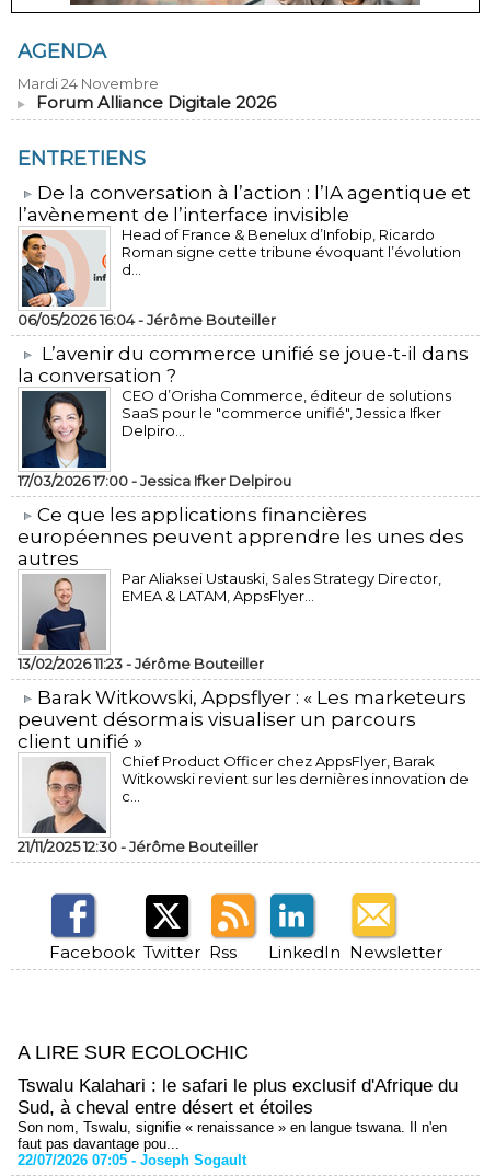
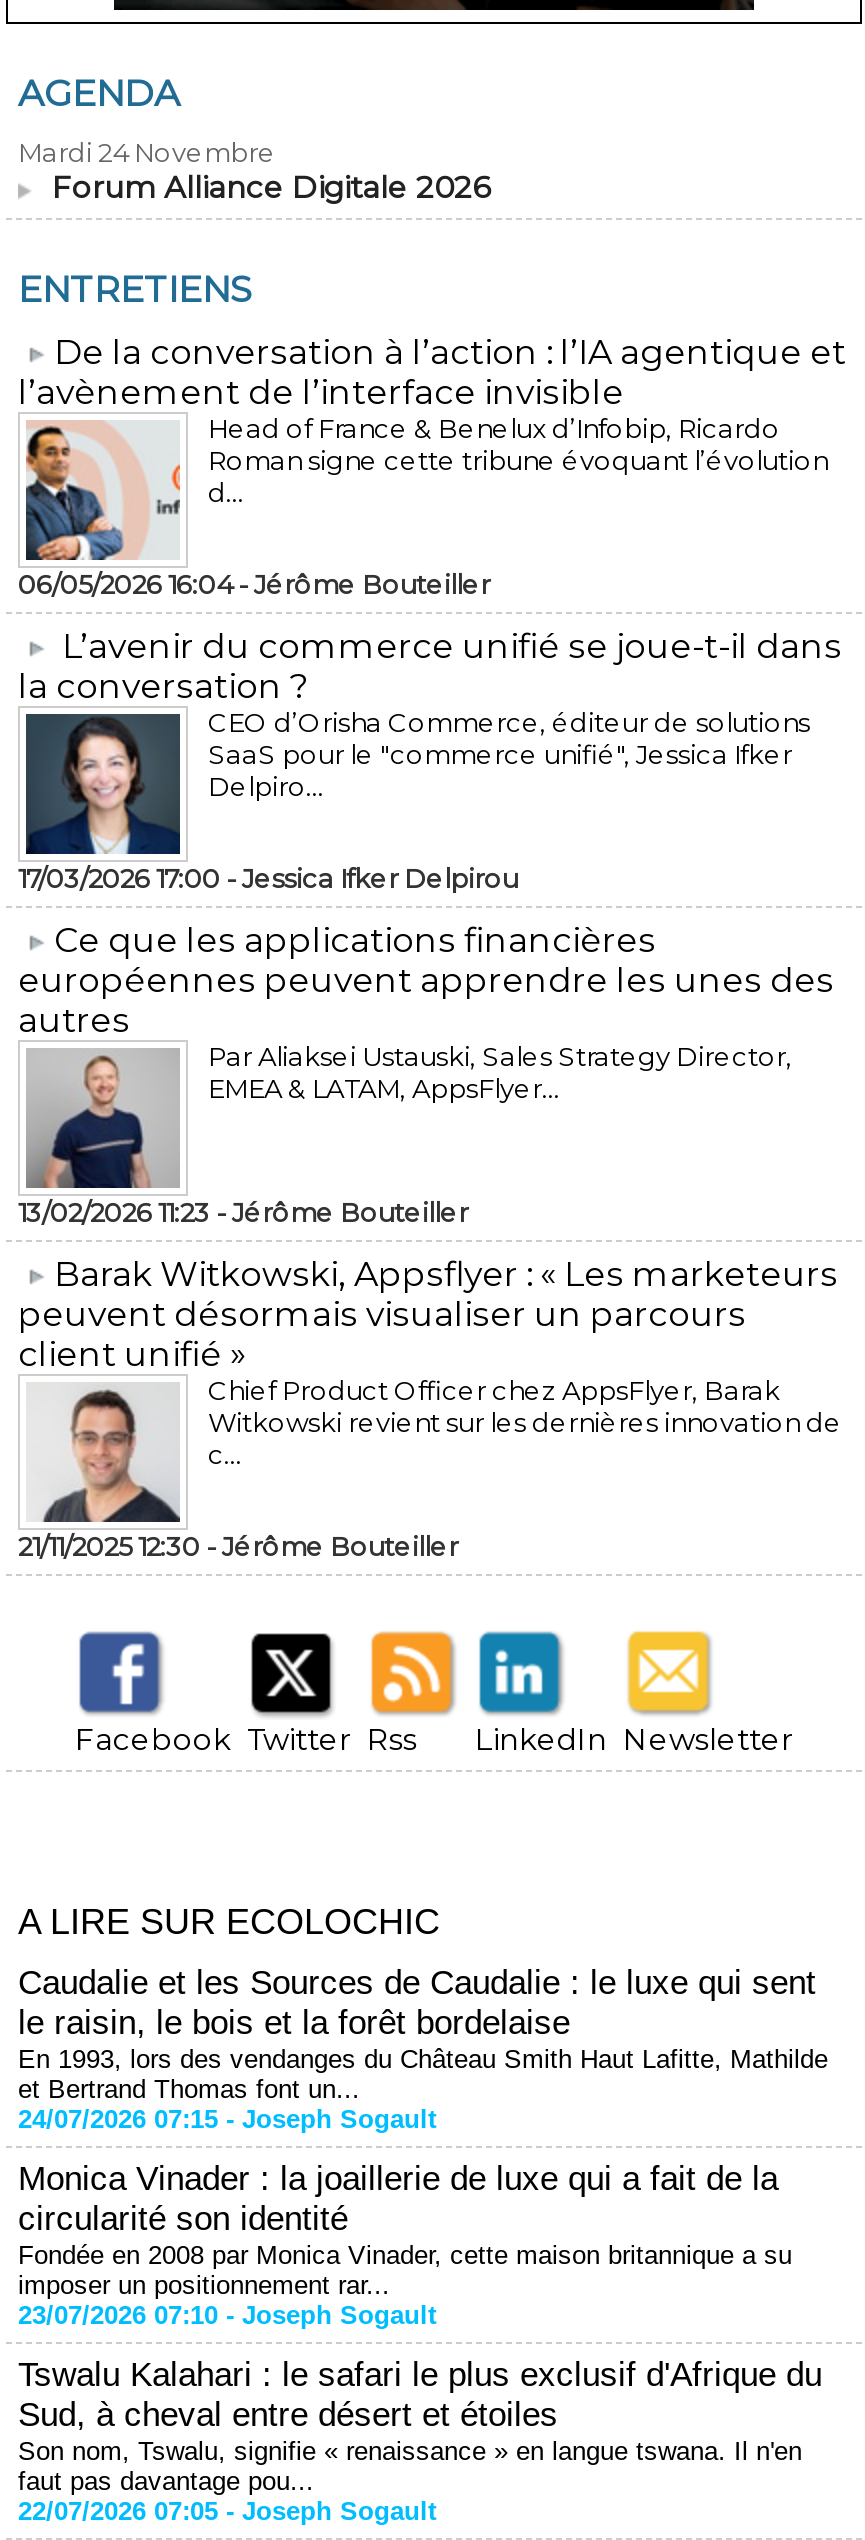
+ Caudalie et les Sources de Caudalie : le luxe qui sent
+ le raisin, le bois et la forêt bordelaise
+ En 1993, lors des vendanges du Château Smith Haut Lafitte, Mathilde
+ et Bertrand Thomas font un...
+ 24/07/2026 07:15 - Joseph Sogault
+ Monica Vinader : la joaillerie de luxe qui a fait de la
+ circularité son identité
+ Fondée en 2008 par Monica Vinader, cette maison britannique a su
+ imposer un positionnement rar...
+ 23/07/2026 07:10 - Joseph Sogault
